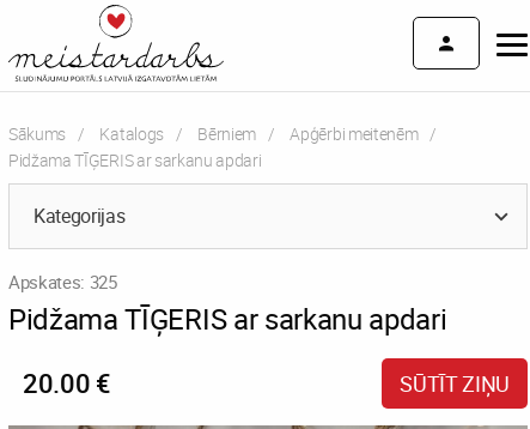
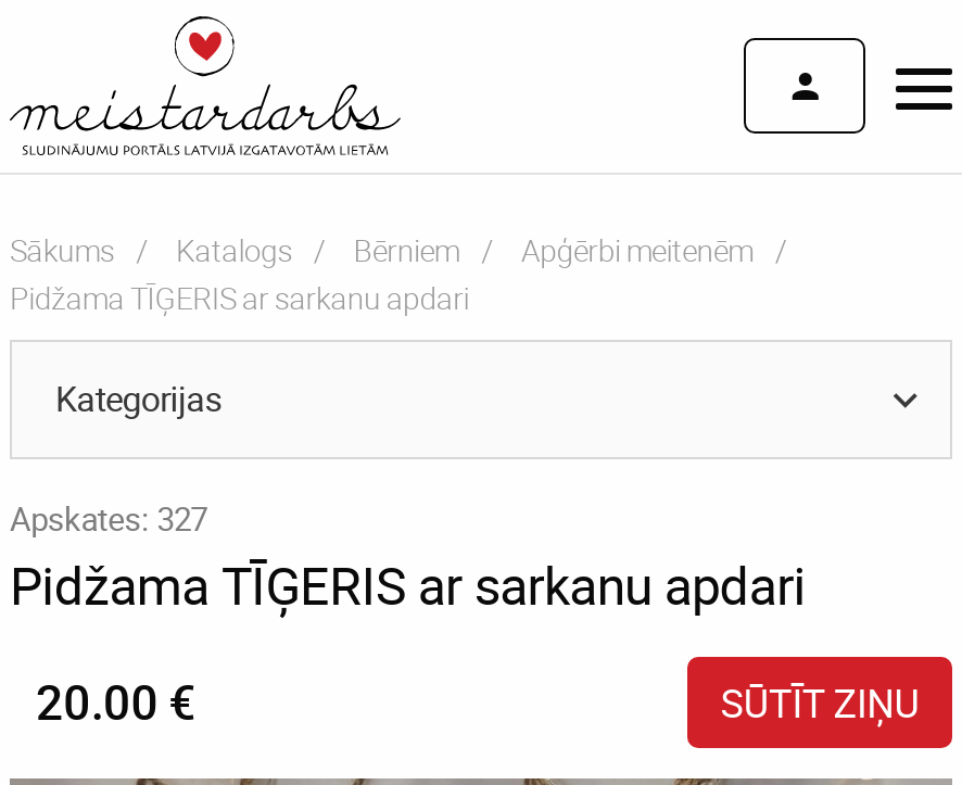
- Apskates: 325
+ Apskates: 327
